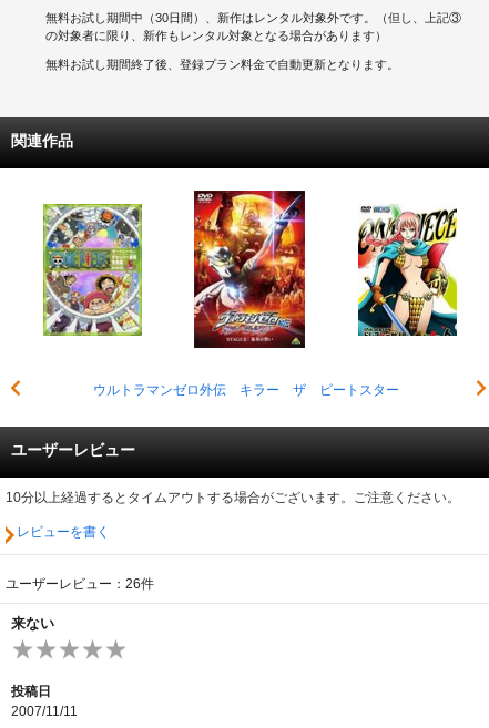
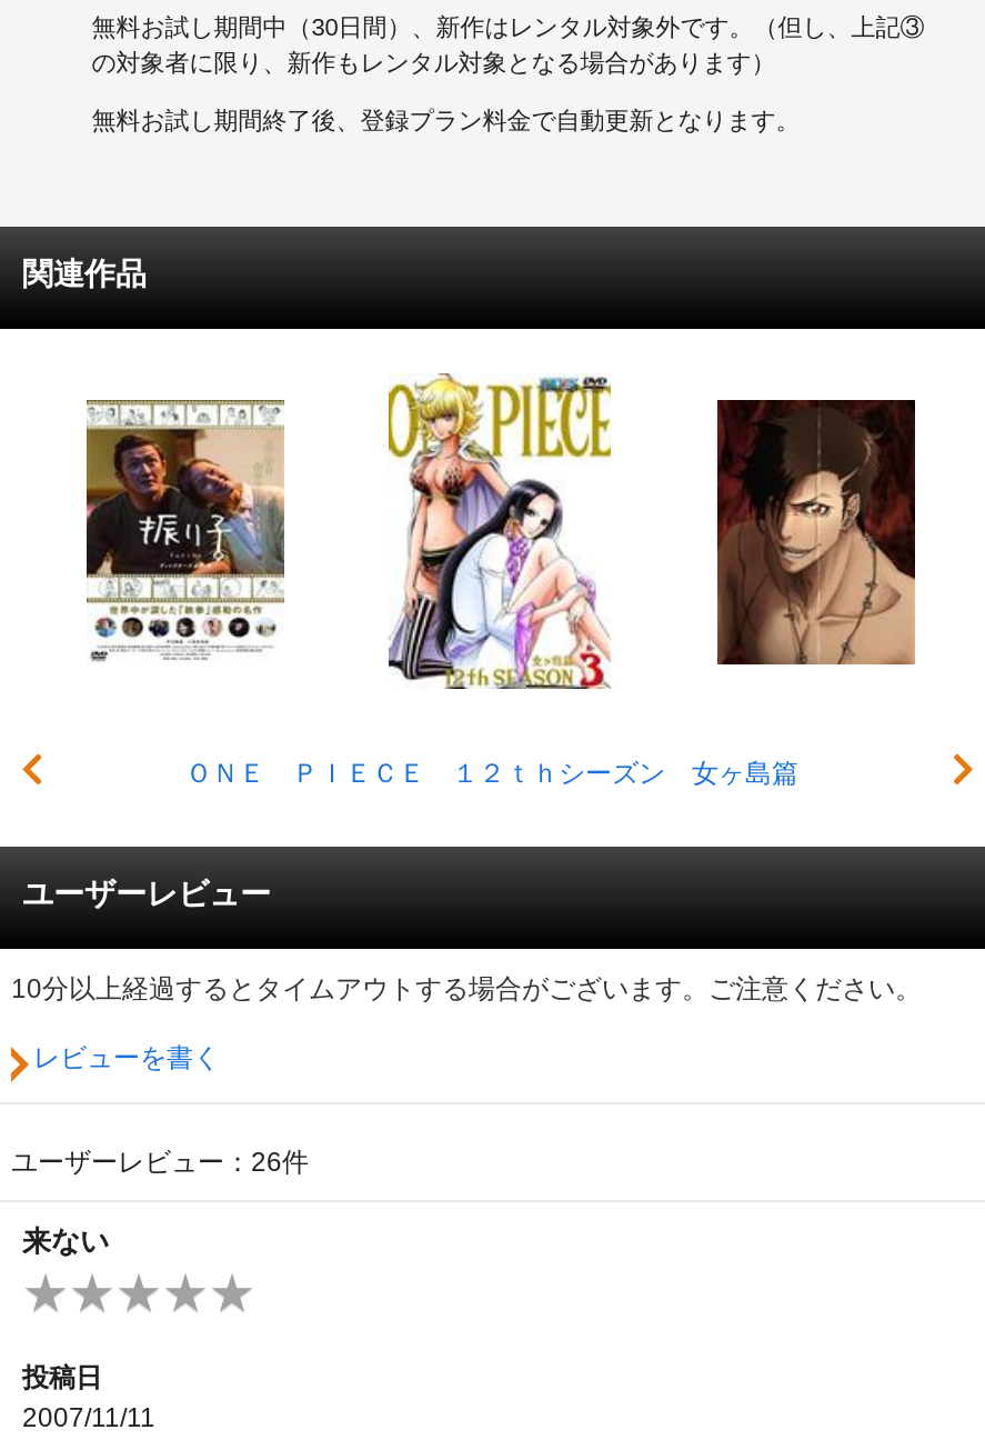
- [image]
- ウルトラマンゼロ外伝 キラー ザ ビートスター
+ [image]
+ ＯＮＥ ＰＩＥＣＥ １２ｔｈシーズン 女ヶ島篇

- [image]
+ [image]

- [image]
+ [image]
